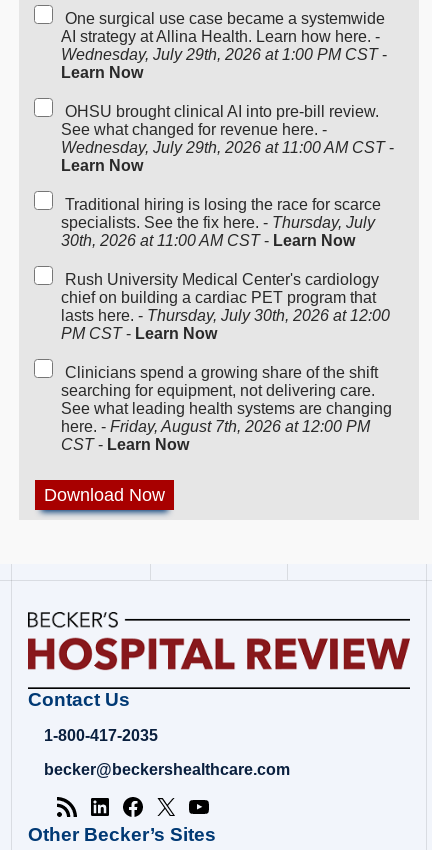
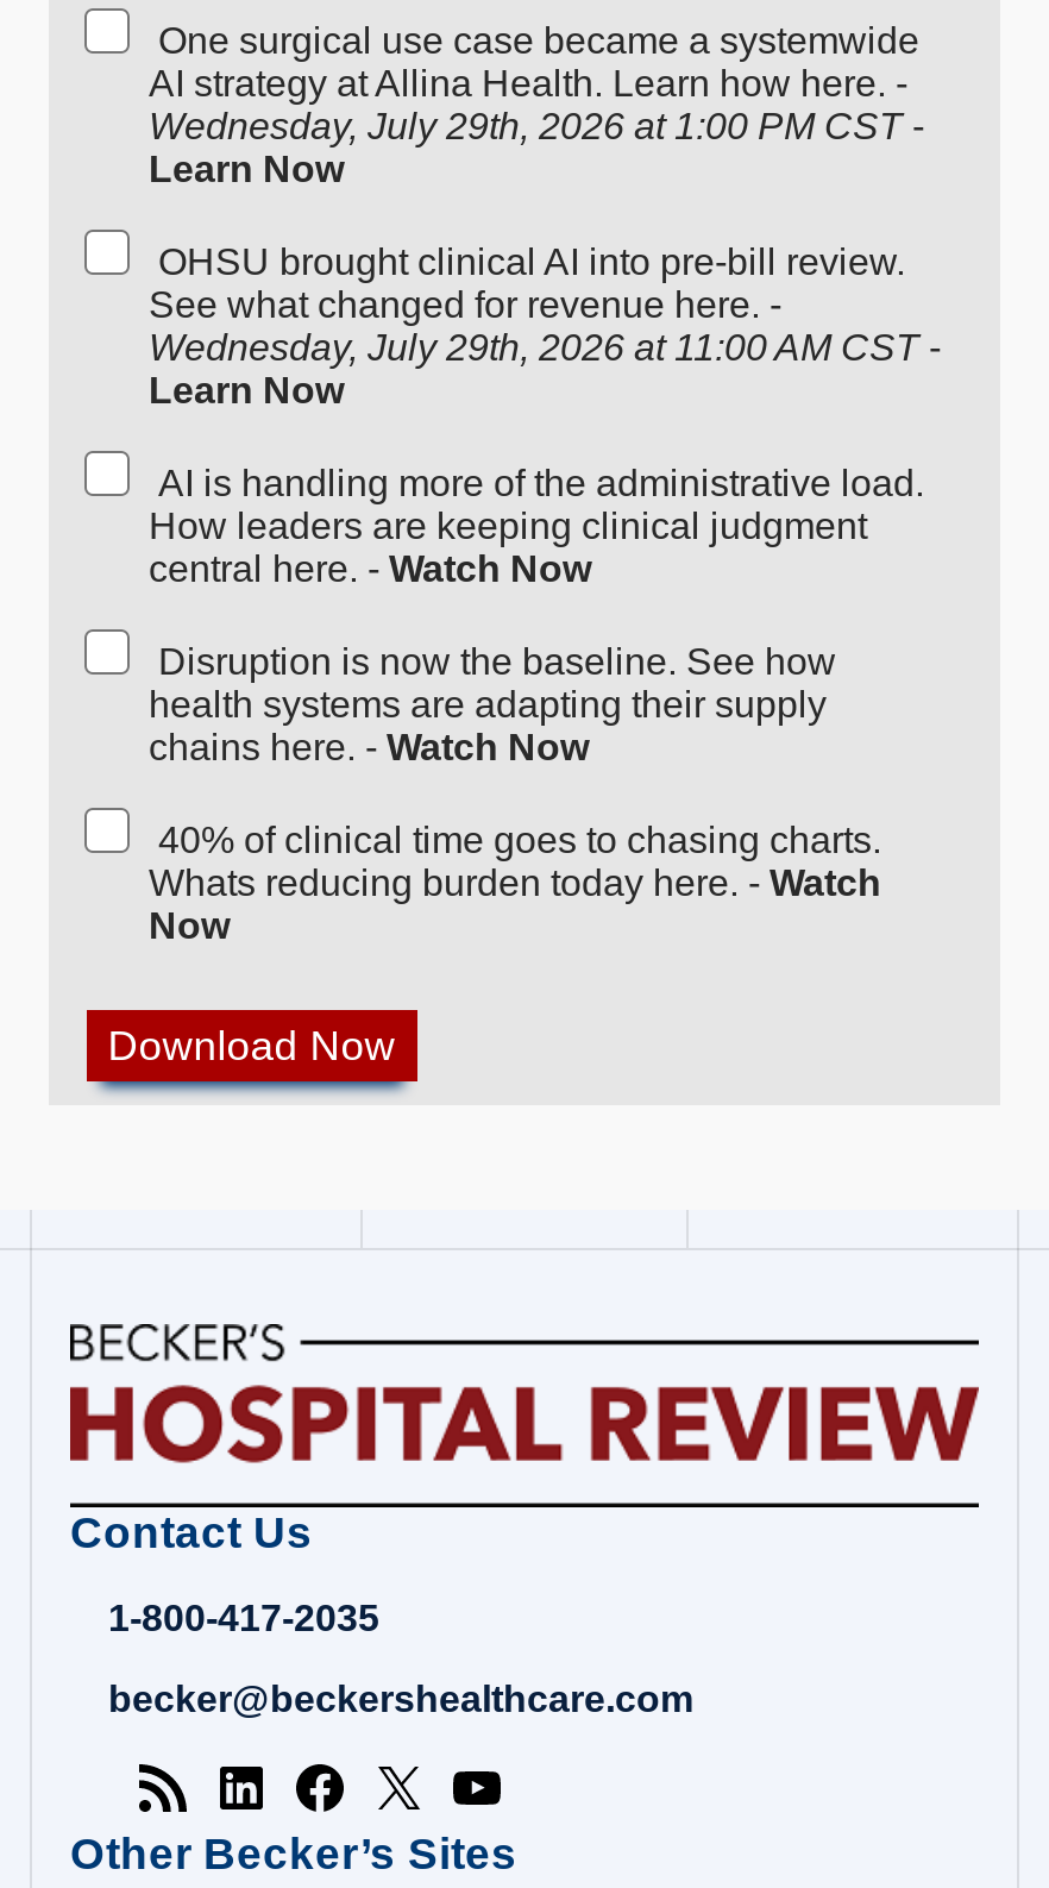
- Traditional hiring is losing the race for scarce
- specialists. See the fix here. - Thursday, July
- 30th, 2026 at 11:00 AM CST - Learn Now
+ AI is handling more of the administrative load.
+ How leaders are keeping clinical judgment
+ central here. - Watch Now

- Rush University Medical Center's cardiology
- chief on building a cardiac PET program that
- lasts here. - Thursday, July 30th, 2026 at 12:00
- PM CST - Learn Now
+ Disruption is now the baseline. See how
+ health systems are adapting their supply
+ chains here. - Watch Now

- Clinicians spend a growing share of the shift
- searching for equipment, not delivering care.
- See what leading health systems are changing
- here. - Friday, August 7th, 2026 at 12:00 PM
- CST - Learn Now
+ 40% of clinical time goes to chasing charts.
+ Whats reducing burden today here. - Watch
+ Now
